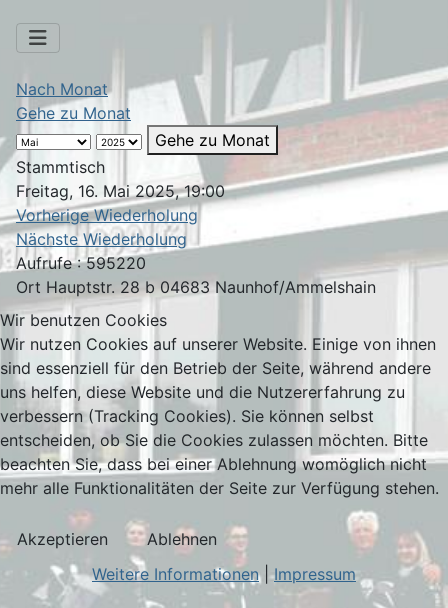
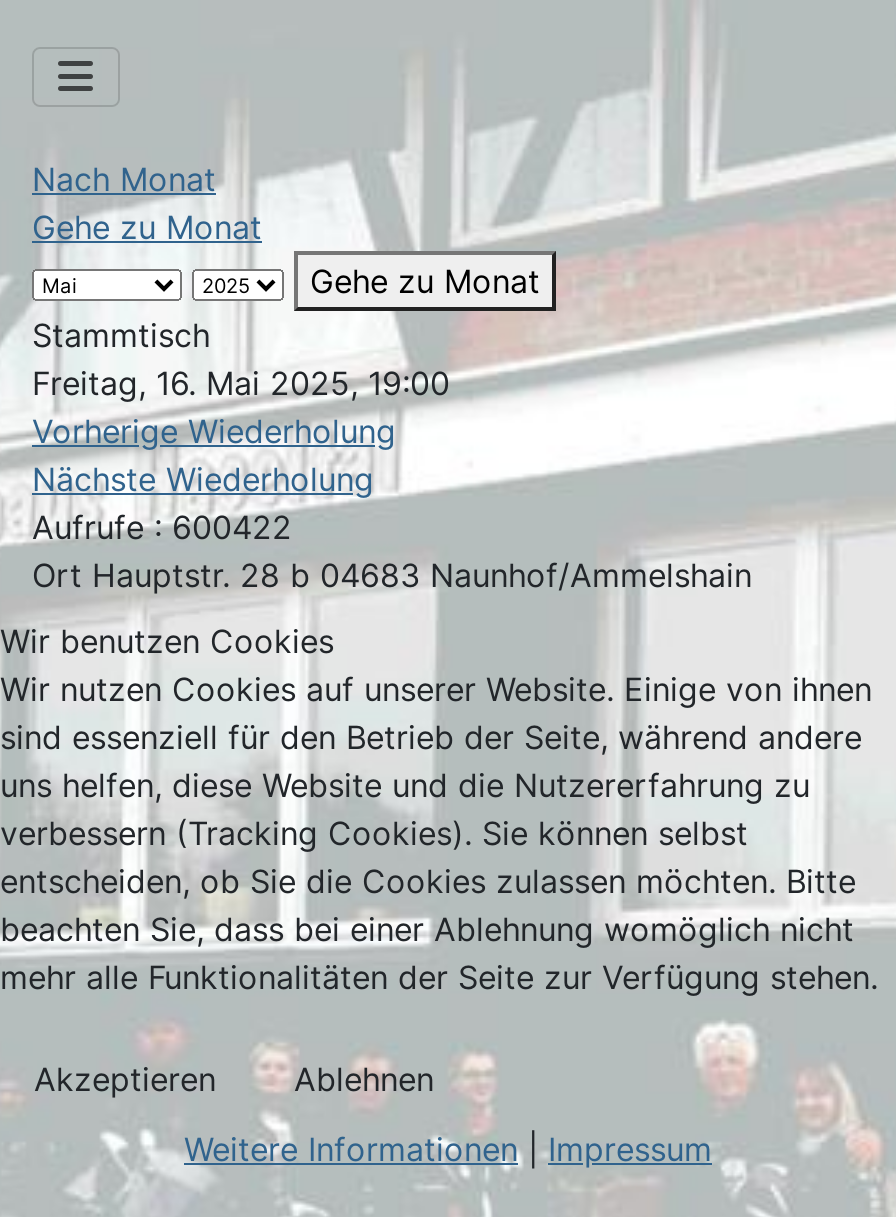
- Aufrufe: 595220
+ Aufrufe: 600422
